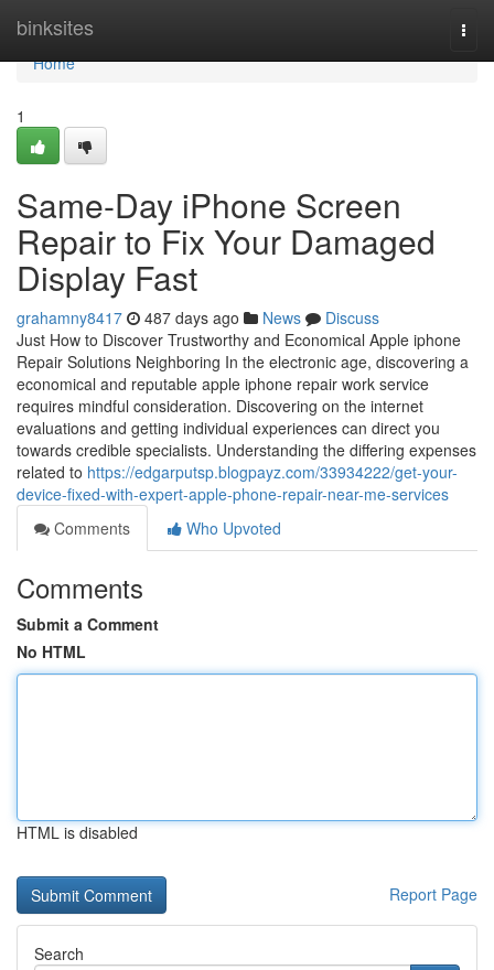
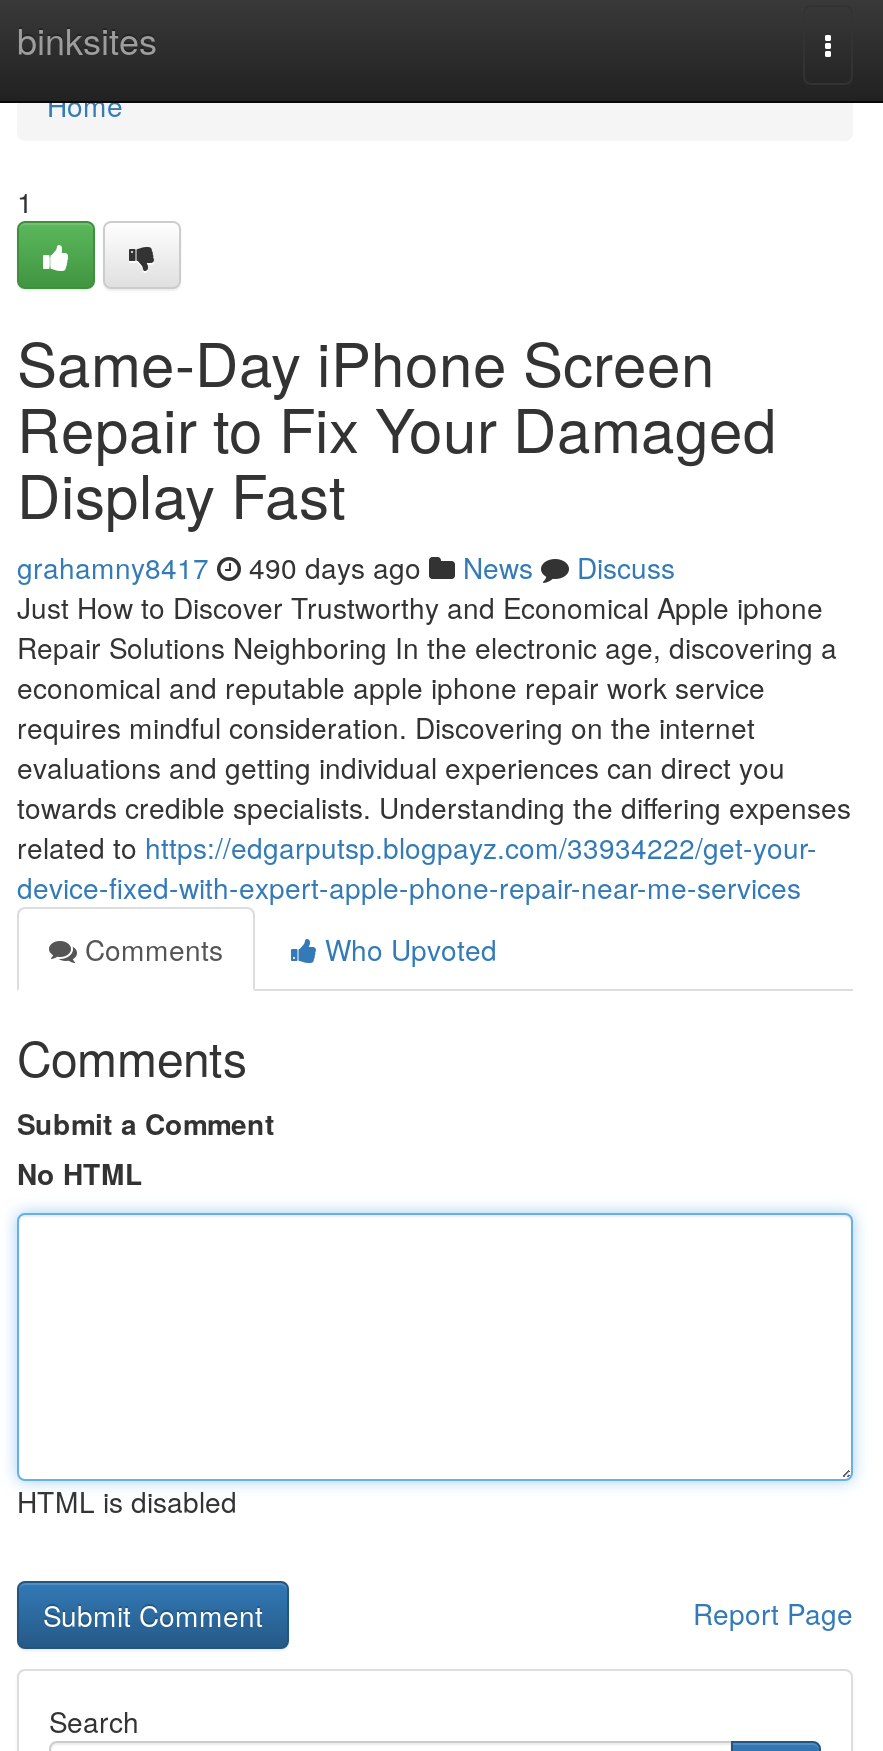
- grahamny8417 487 days ago News Discuss
+ grahamny8417 490 days ago News Discuss
